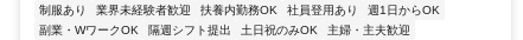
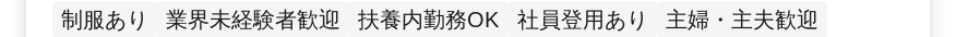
- 週1日からOK
- 副業・WワークOK
- 隔週シフト提出
- 土日祝のみOK
